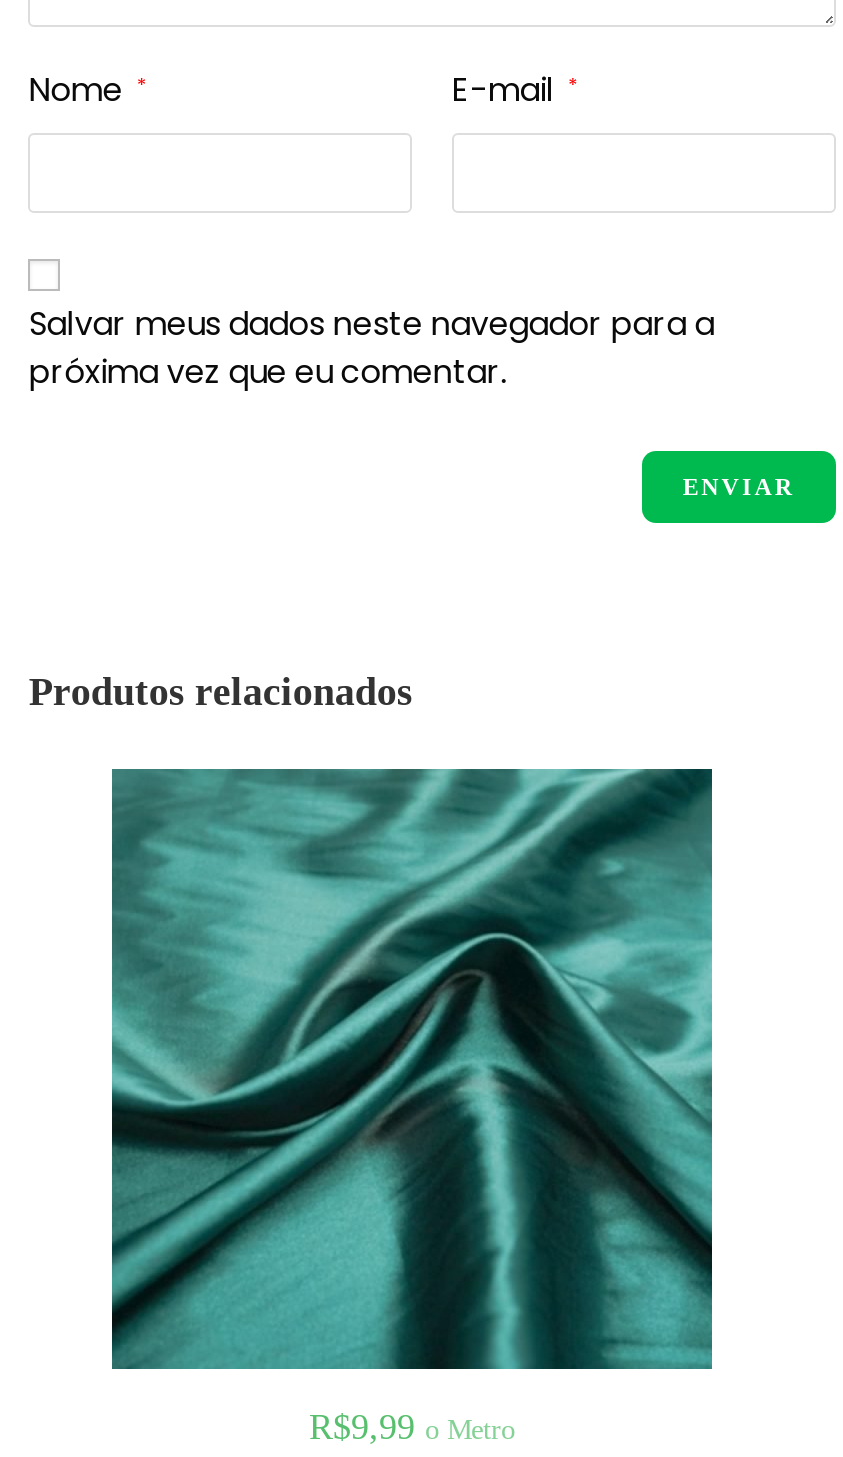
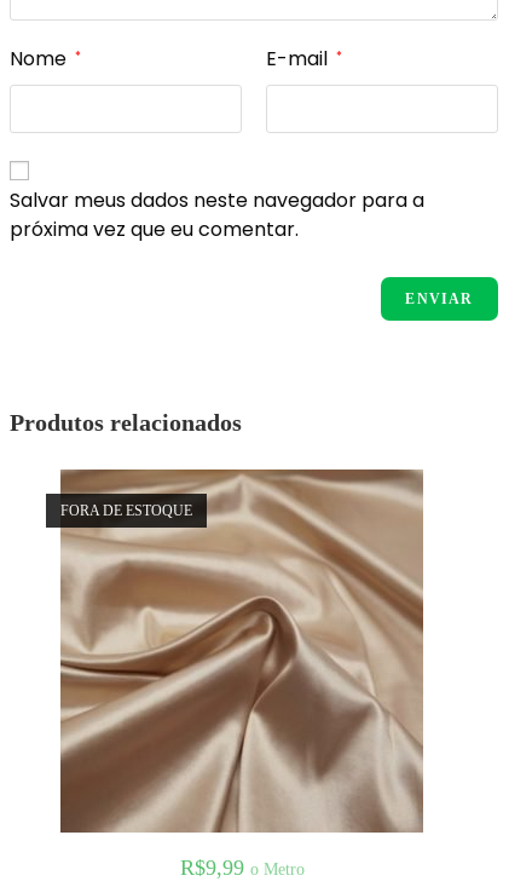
+ FORA DE ESTOQUE

- [image]
+ [image]
